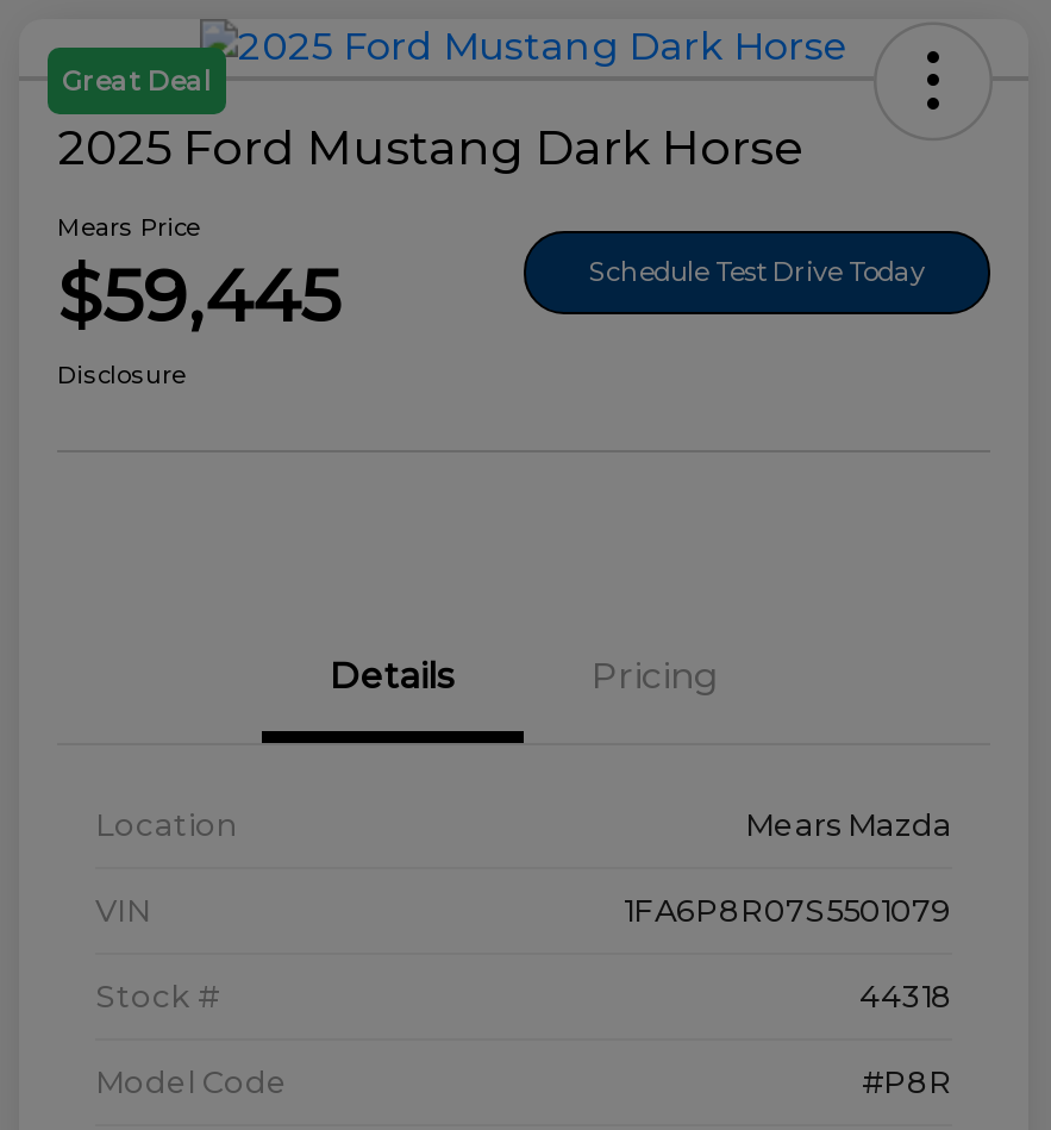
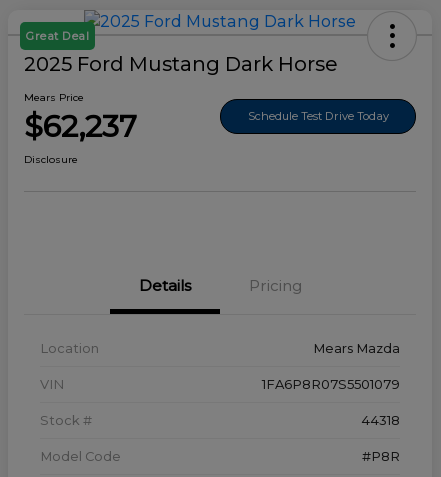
- $59,445
+ $62,237
